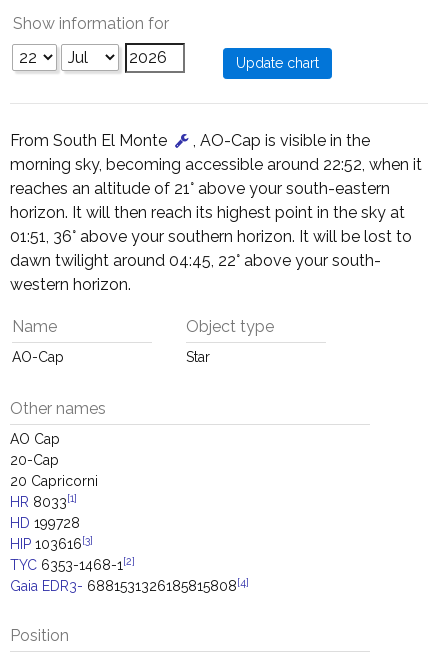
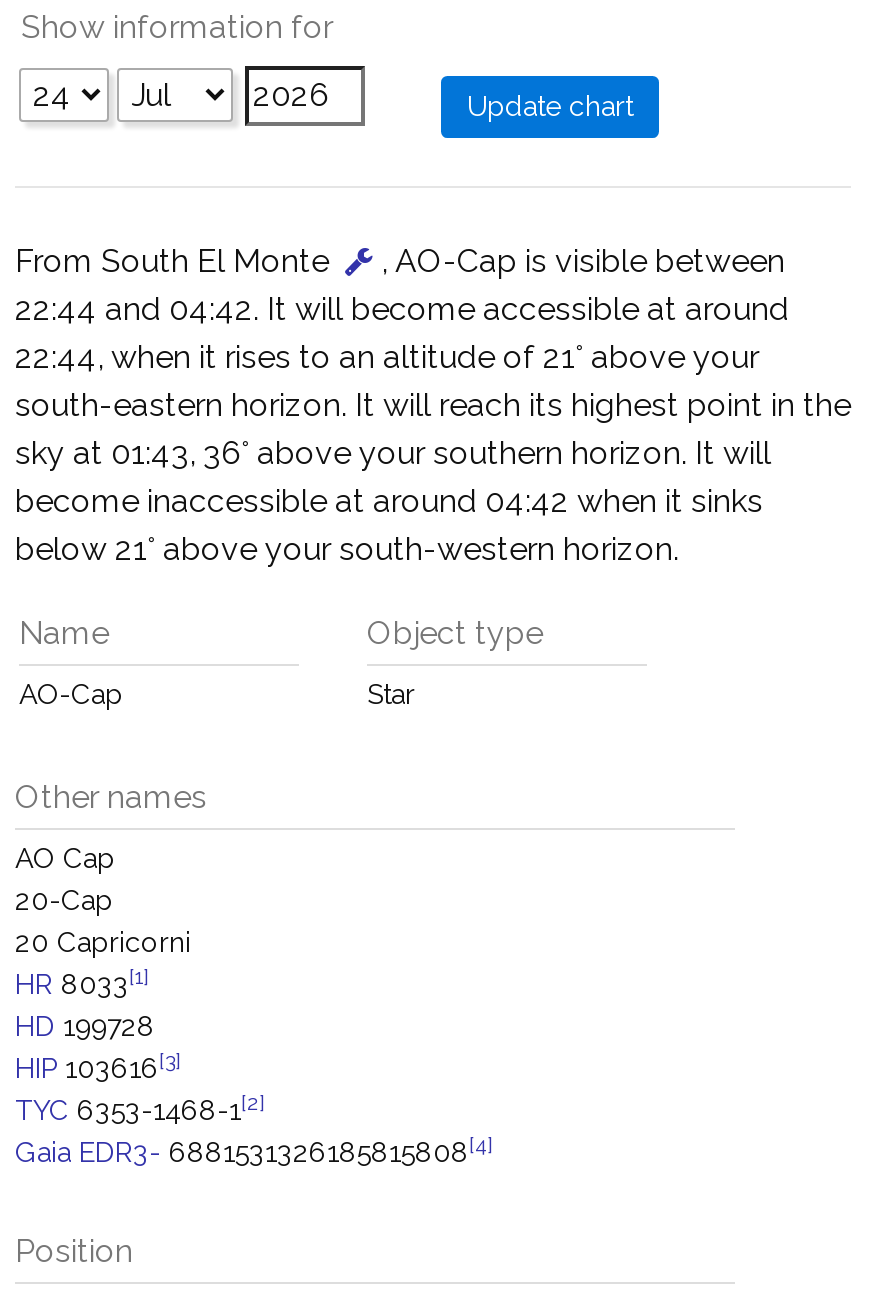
- , AO-Cap is visible in the
- morning sky, becoming accessible around 22:52, when it
- reaches an altitude of 21° above your south-eastern
- horizon. It will then reach its highest point in the sky at
- 01:51, 36° above your southern horizon. It will be lost to
- dawn twilight around 04:45, 22° above your south-
- western horizon.
+ , AO-Cap is visible between
+ 22:44 and 04:42. It will become accessible at around
+ 22:44, when it rises to an altitude of 21° above your
+ south-eastern horizon. It will reach its highest point in the
+ sky at 01:43, 36° above your southern horizon. It will
+ become inaccessible at around 04:42 when it sinks
+ below 21° above your south-western horizon.
